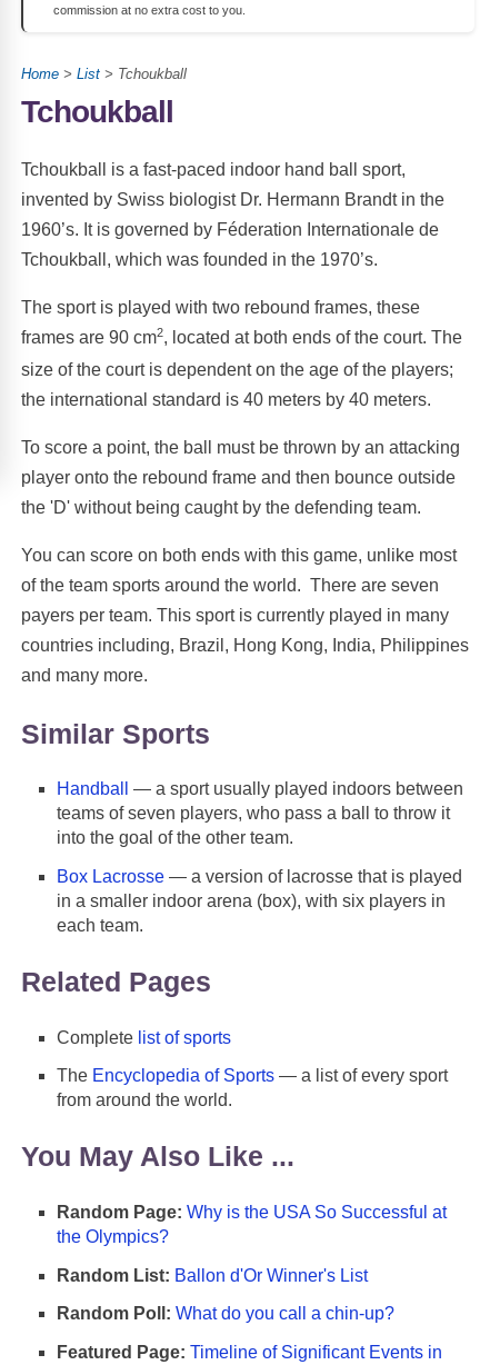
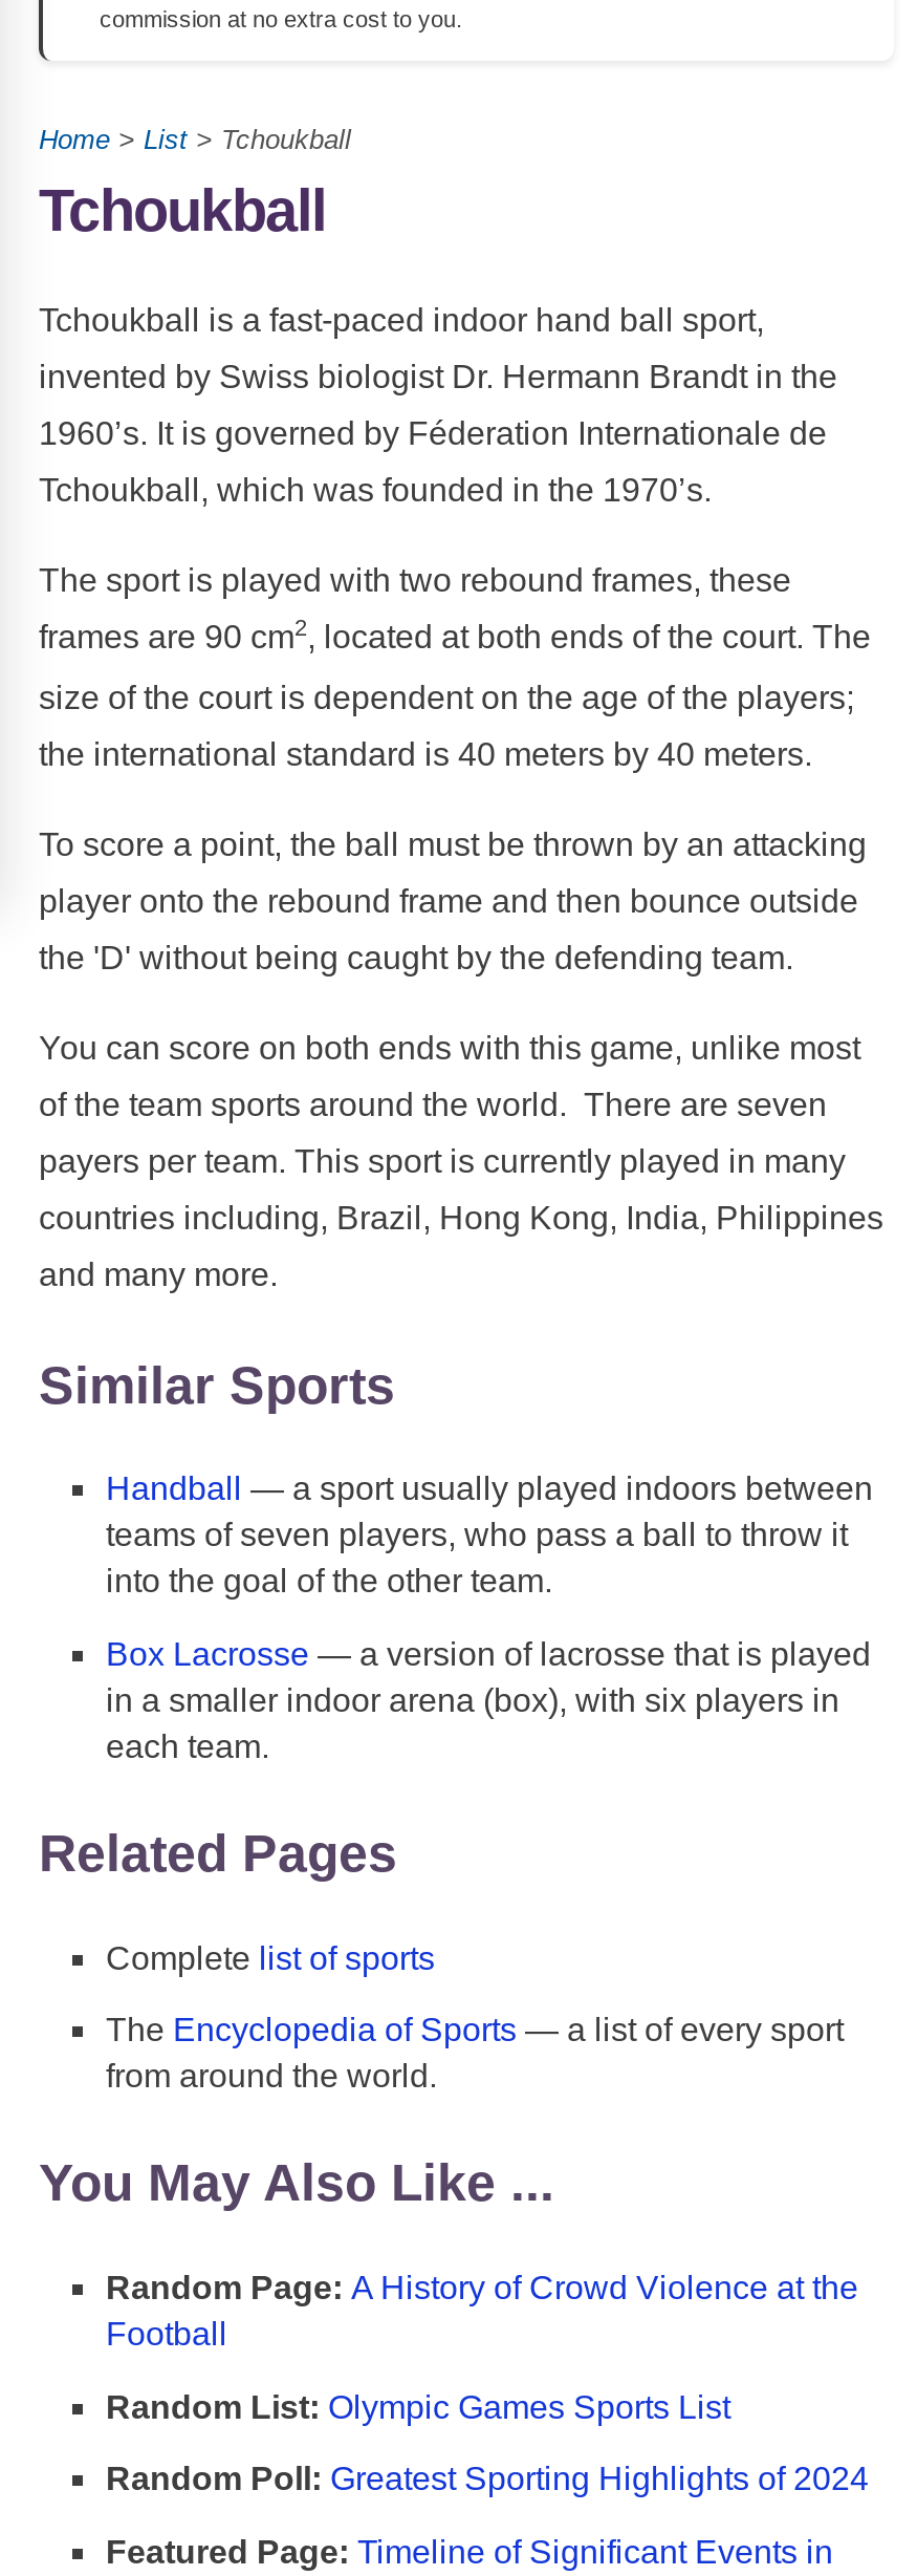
- Random Page: Why is the USA So Successful at
- the Olympics?
+ Random Page: A History of Crowd Violence at the
+ Football

- Random List: Ballon d'Or Winner's List
+ Random List: Olympic Games Sports List

- Random Poll: What do you call a chin-up?
+ Random Poll: Greatest Sporting Highlights of 2024
